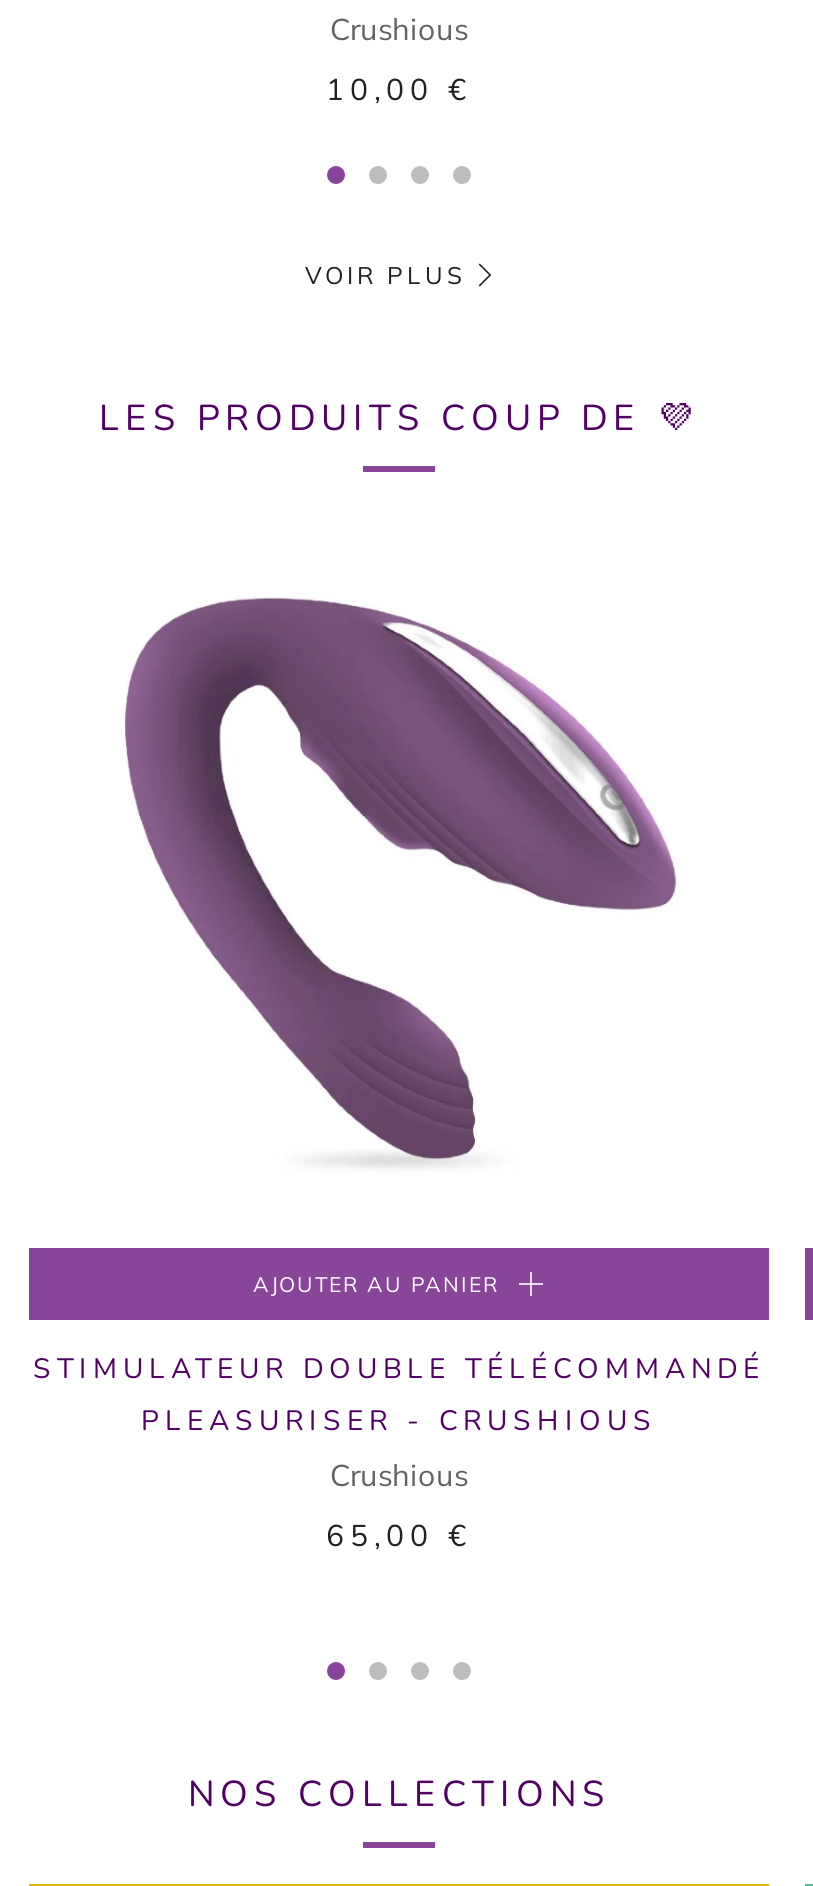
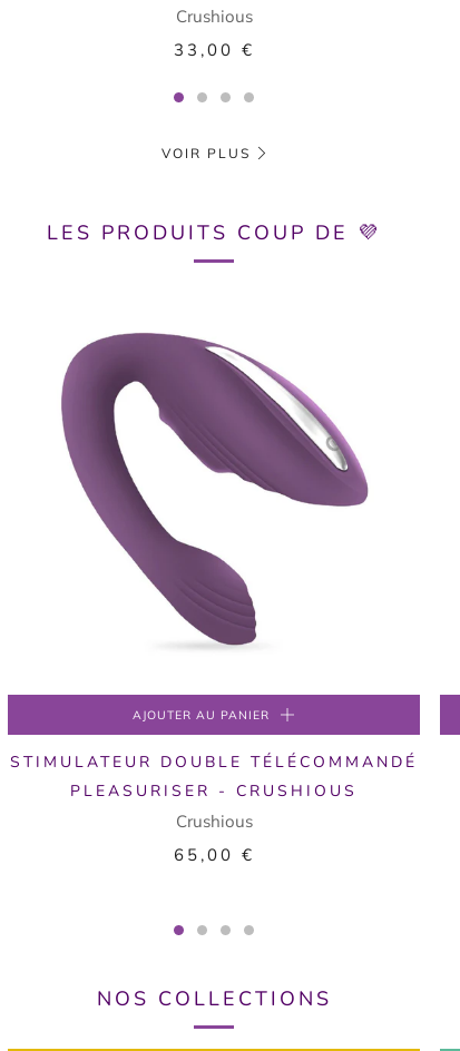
- 10,00 €
+ 33,00 €
